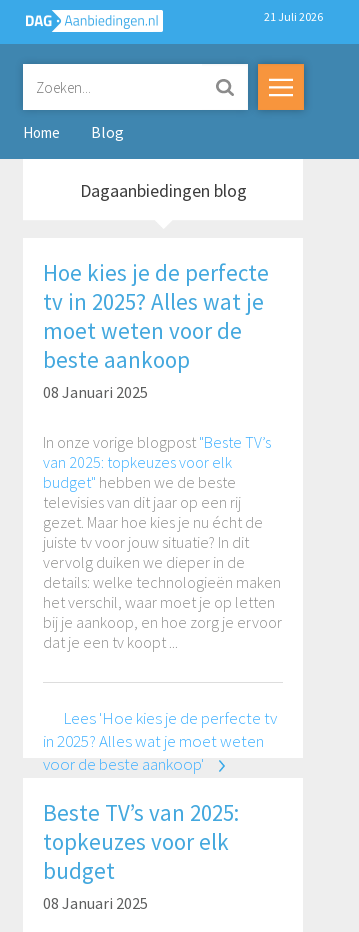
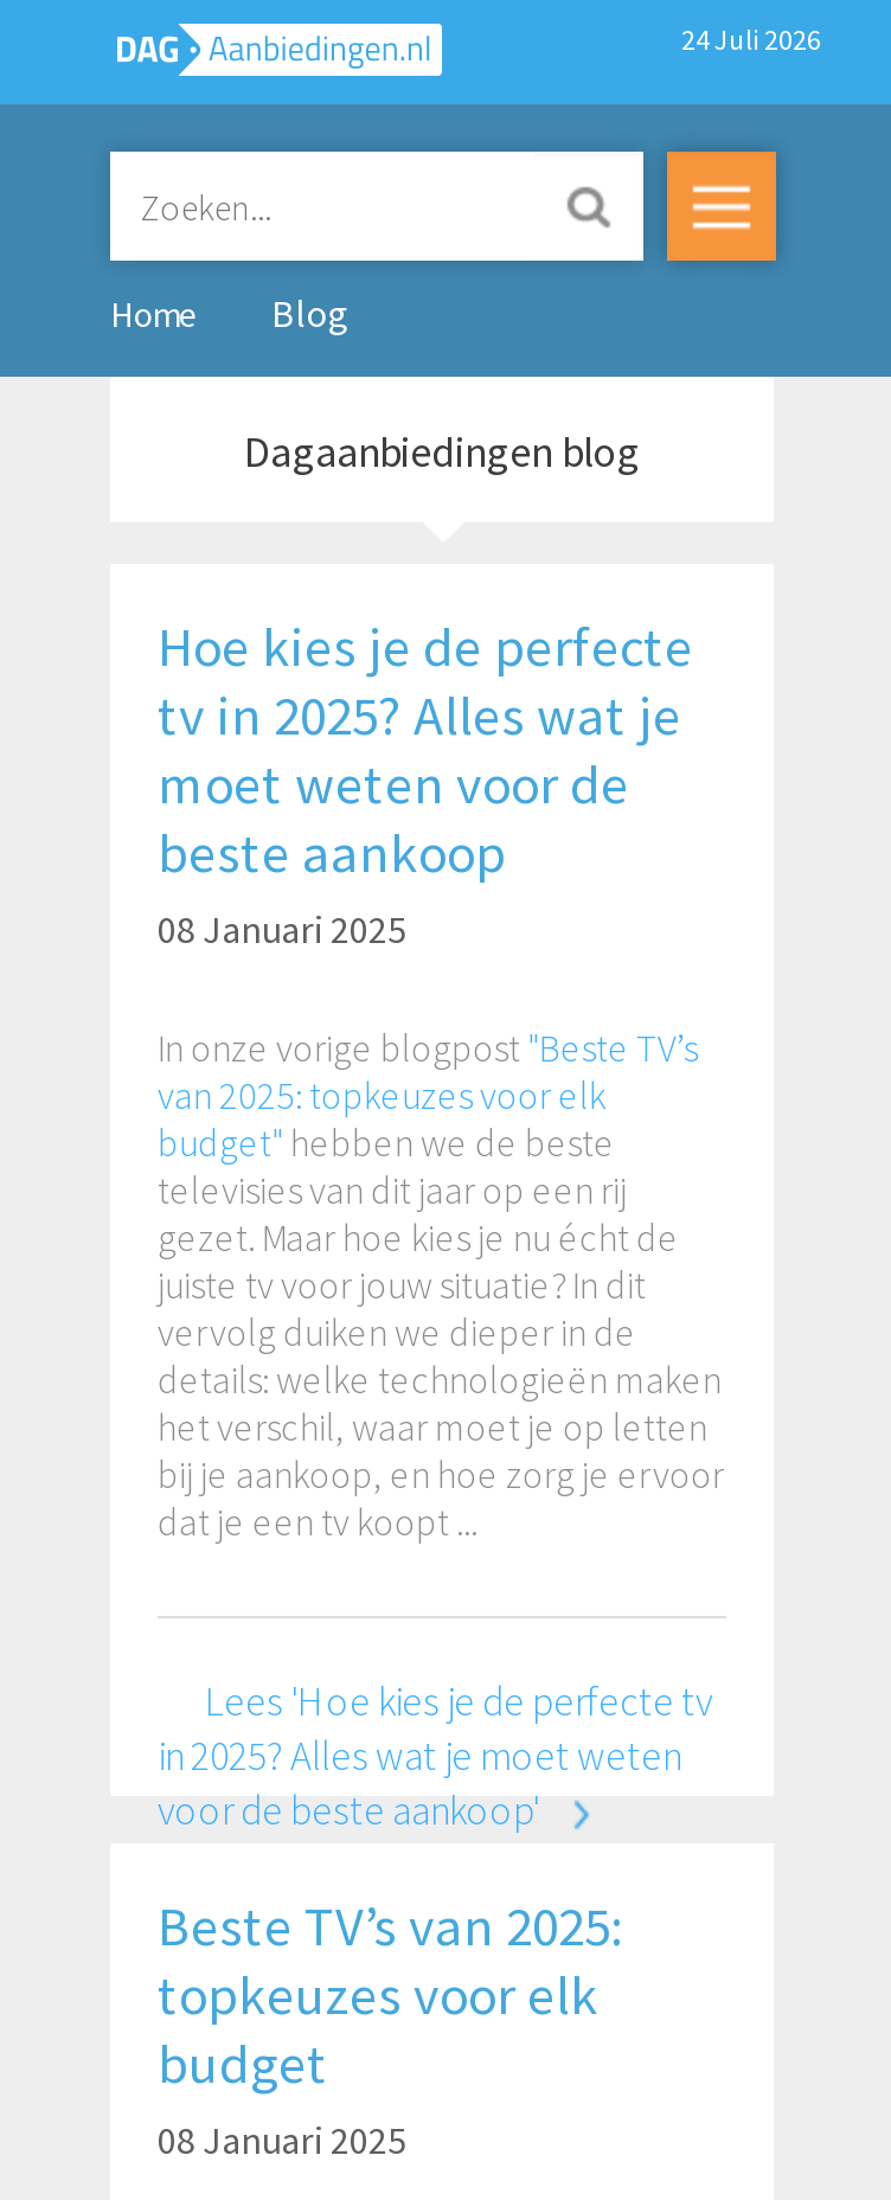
- 21 Juli 2026
+ 24 Juli 2026
